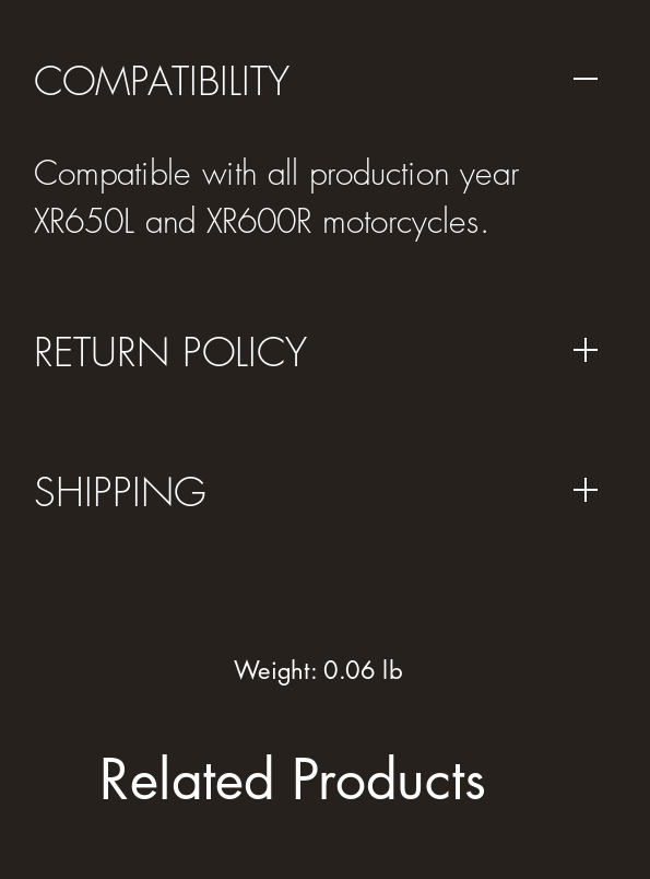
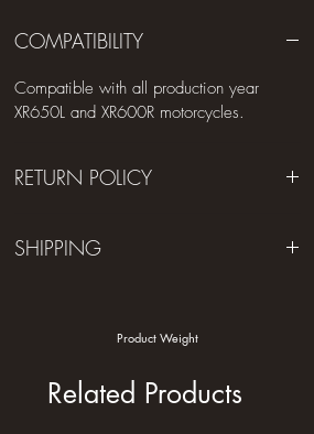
- Weight: 0.06 lb
+ Product Weight
